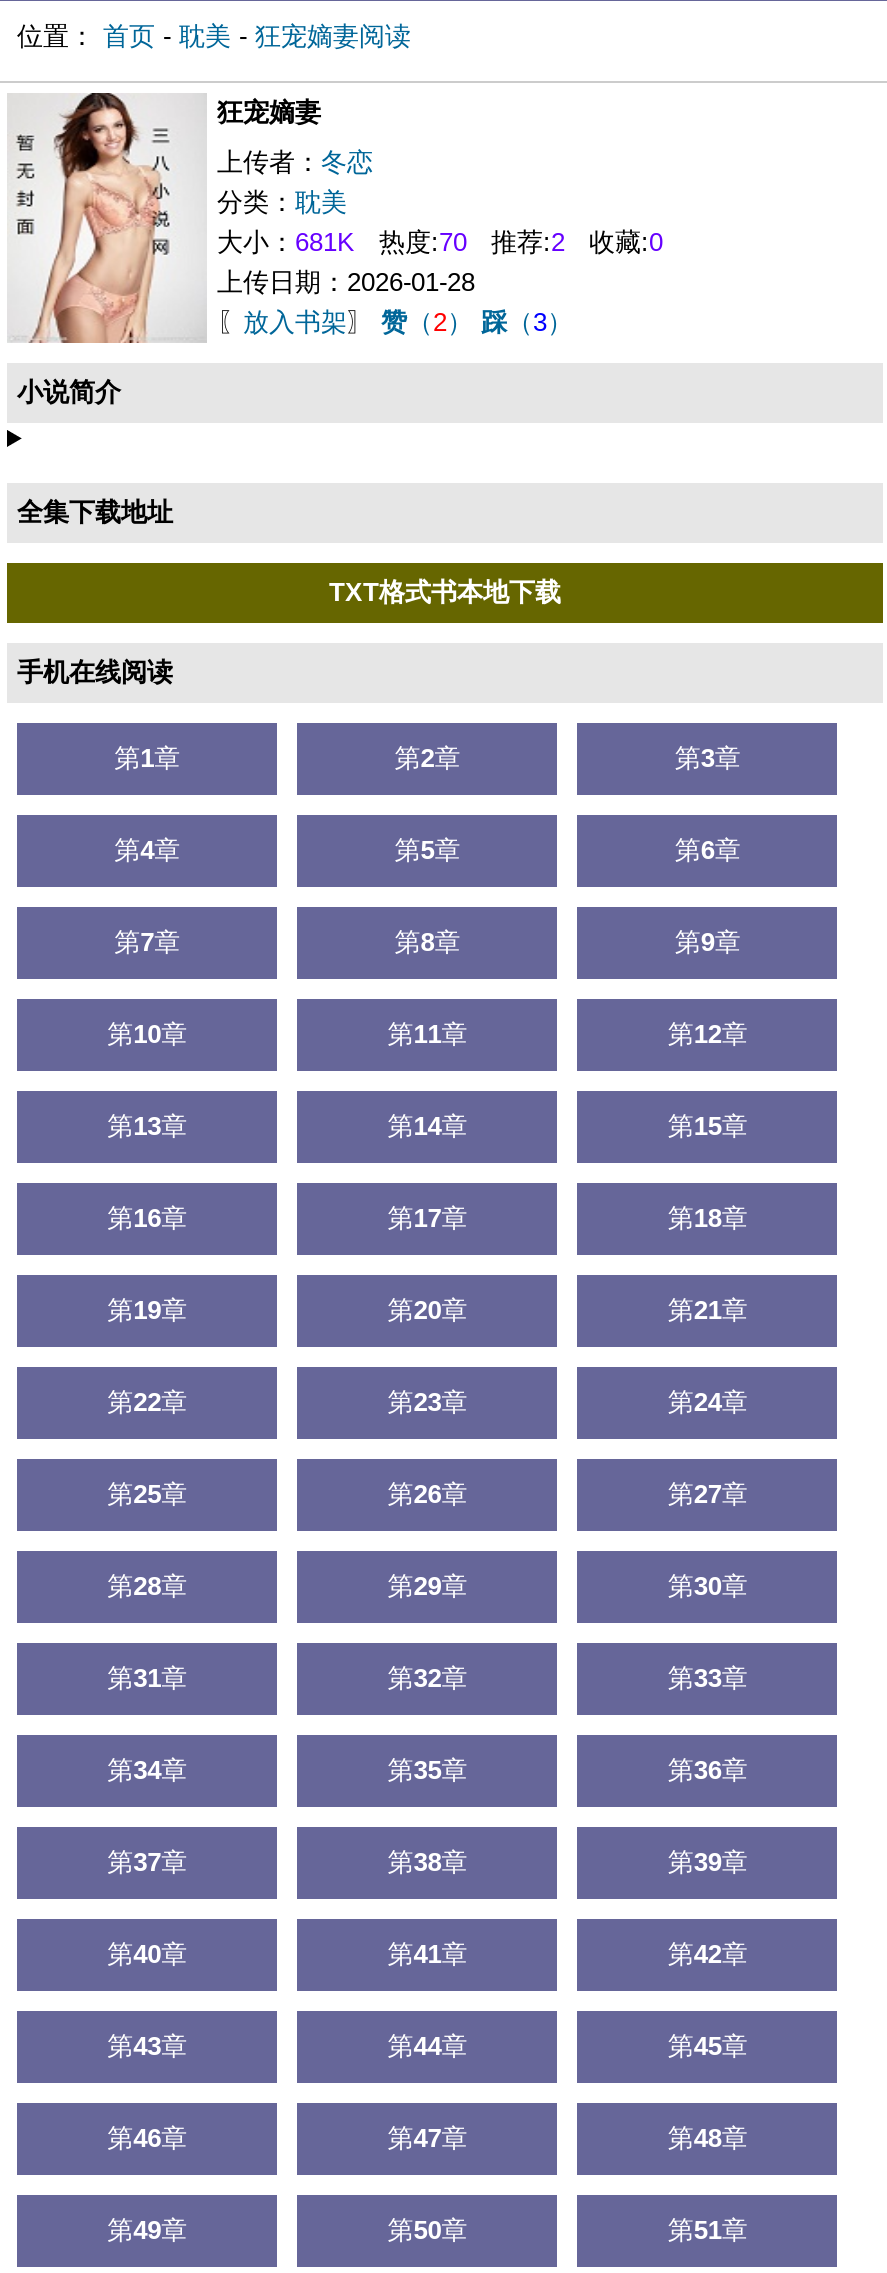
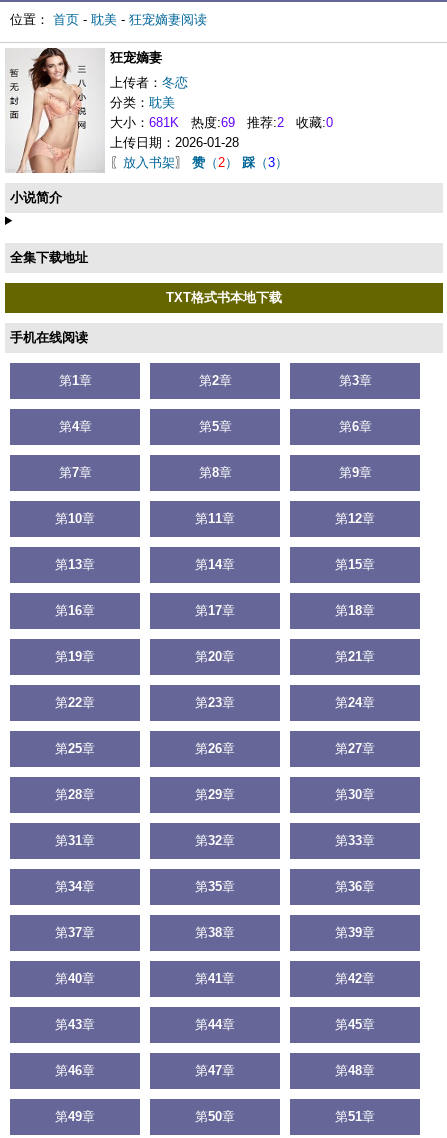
- 大小：681K热度:70推荐:2收藏:0
+ 大小：681K热度:69推荐:2收藏:0
